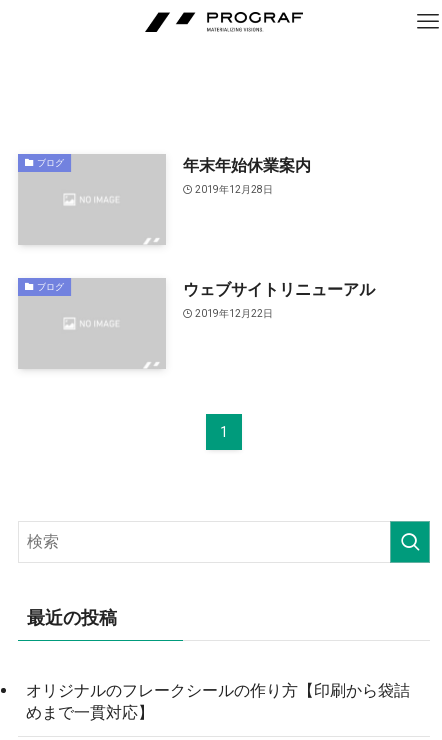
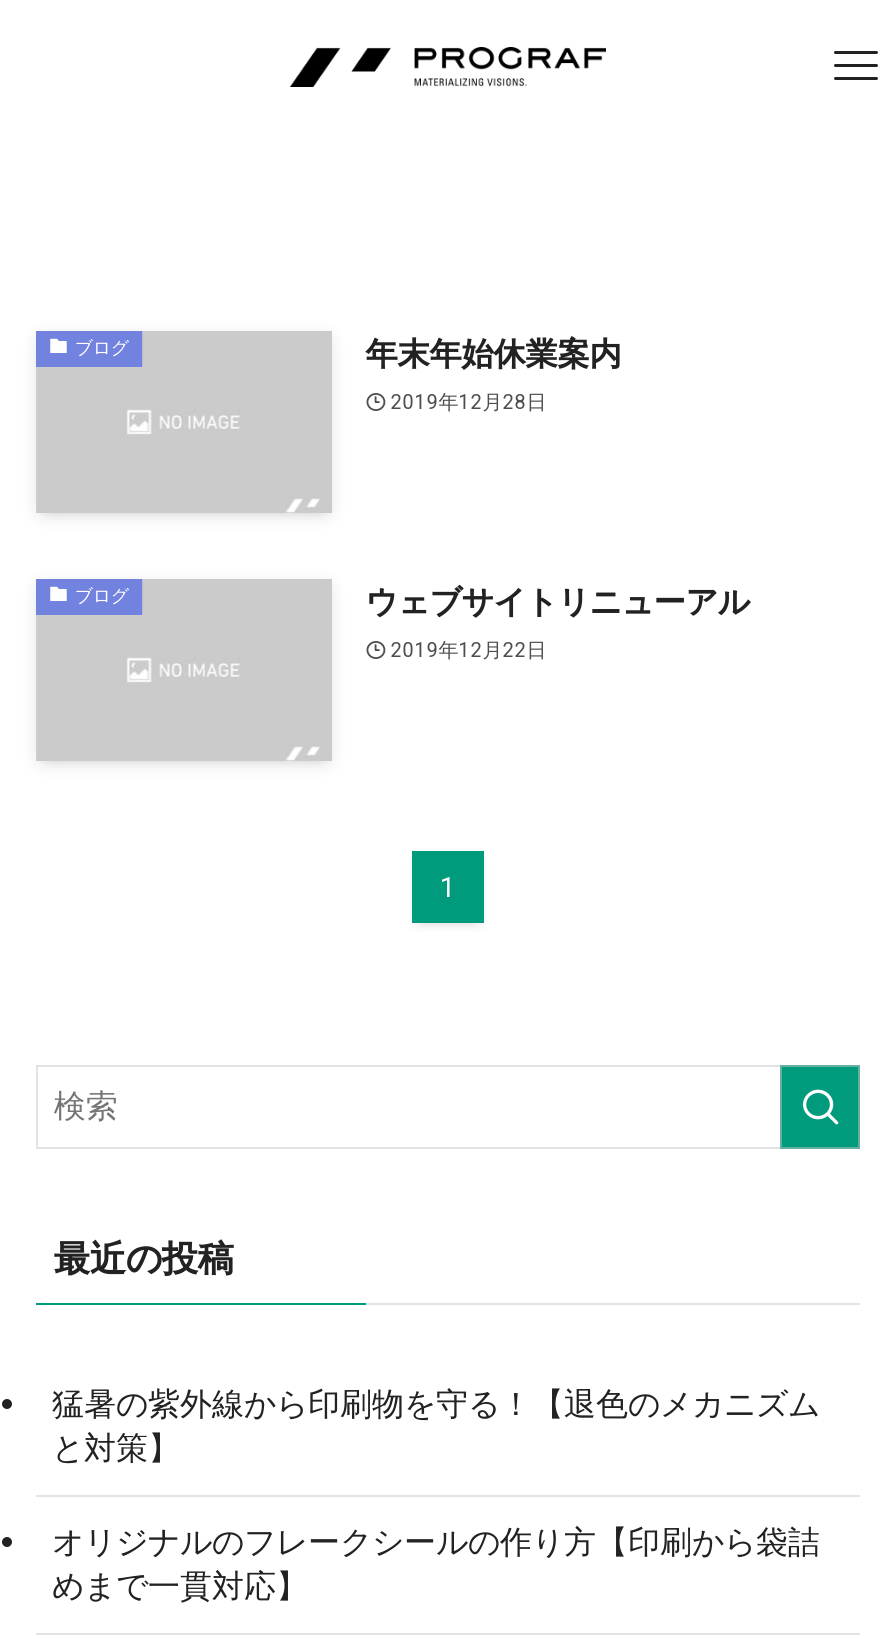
+ 猛暑の紫外線から印刷物を守る！【退色のメカニズム
+ と対策】
